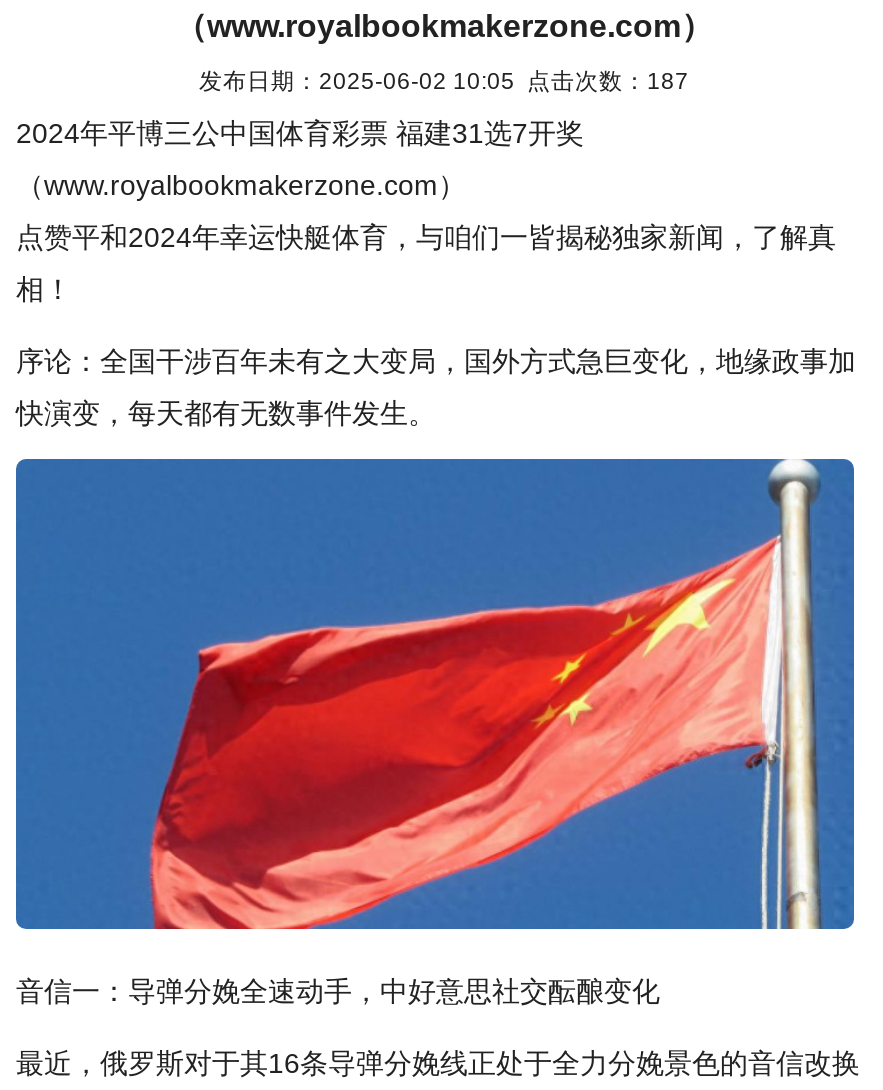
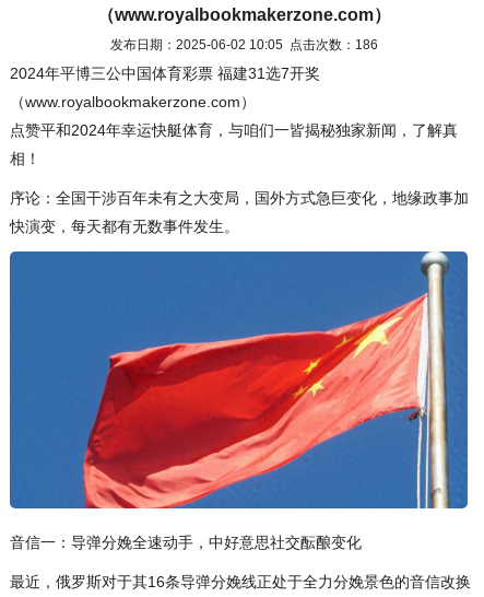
- 发布日期：2025-06-02 10:05 点击次数：187
+ 发布日期：2025-06-02 10:05 点击次数：186
